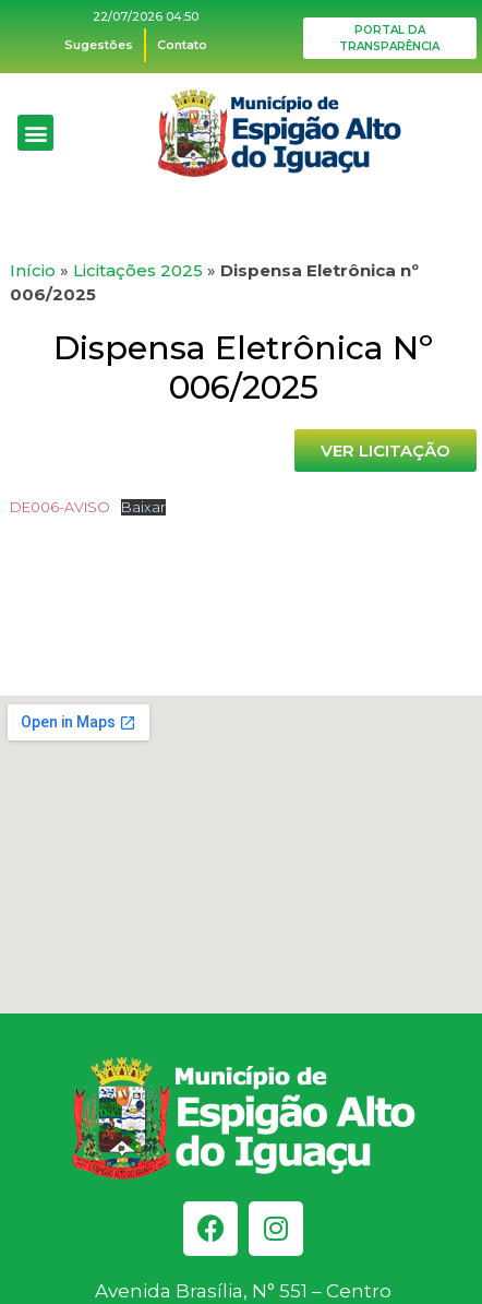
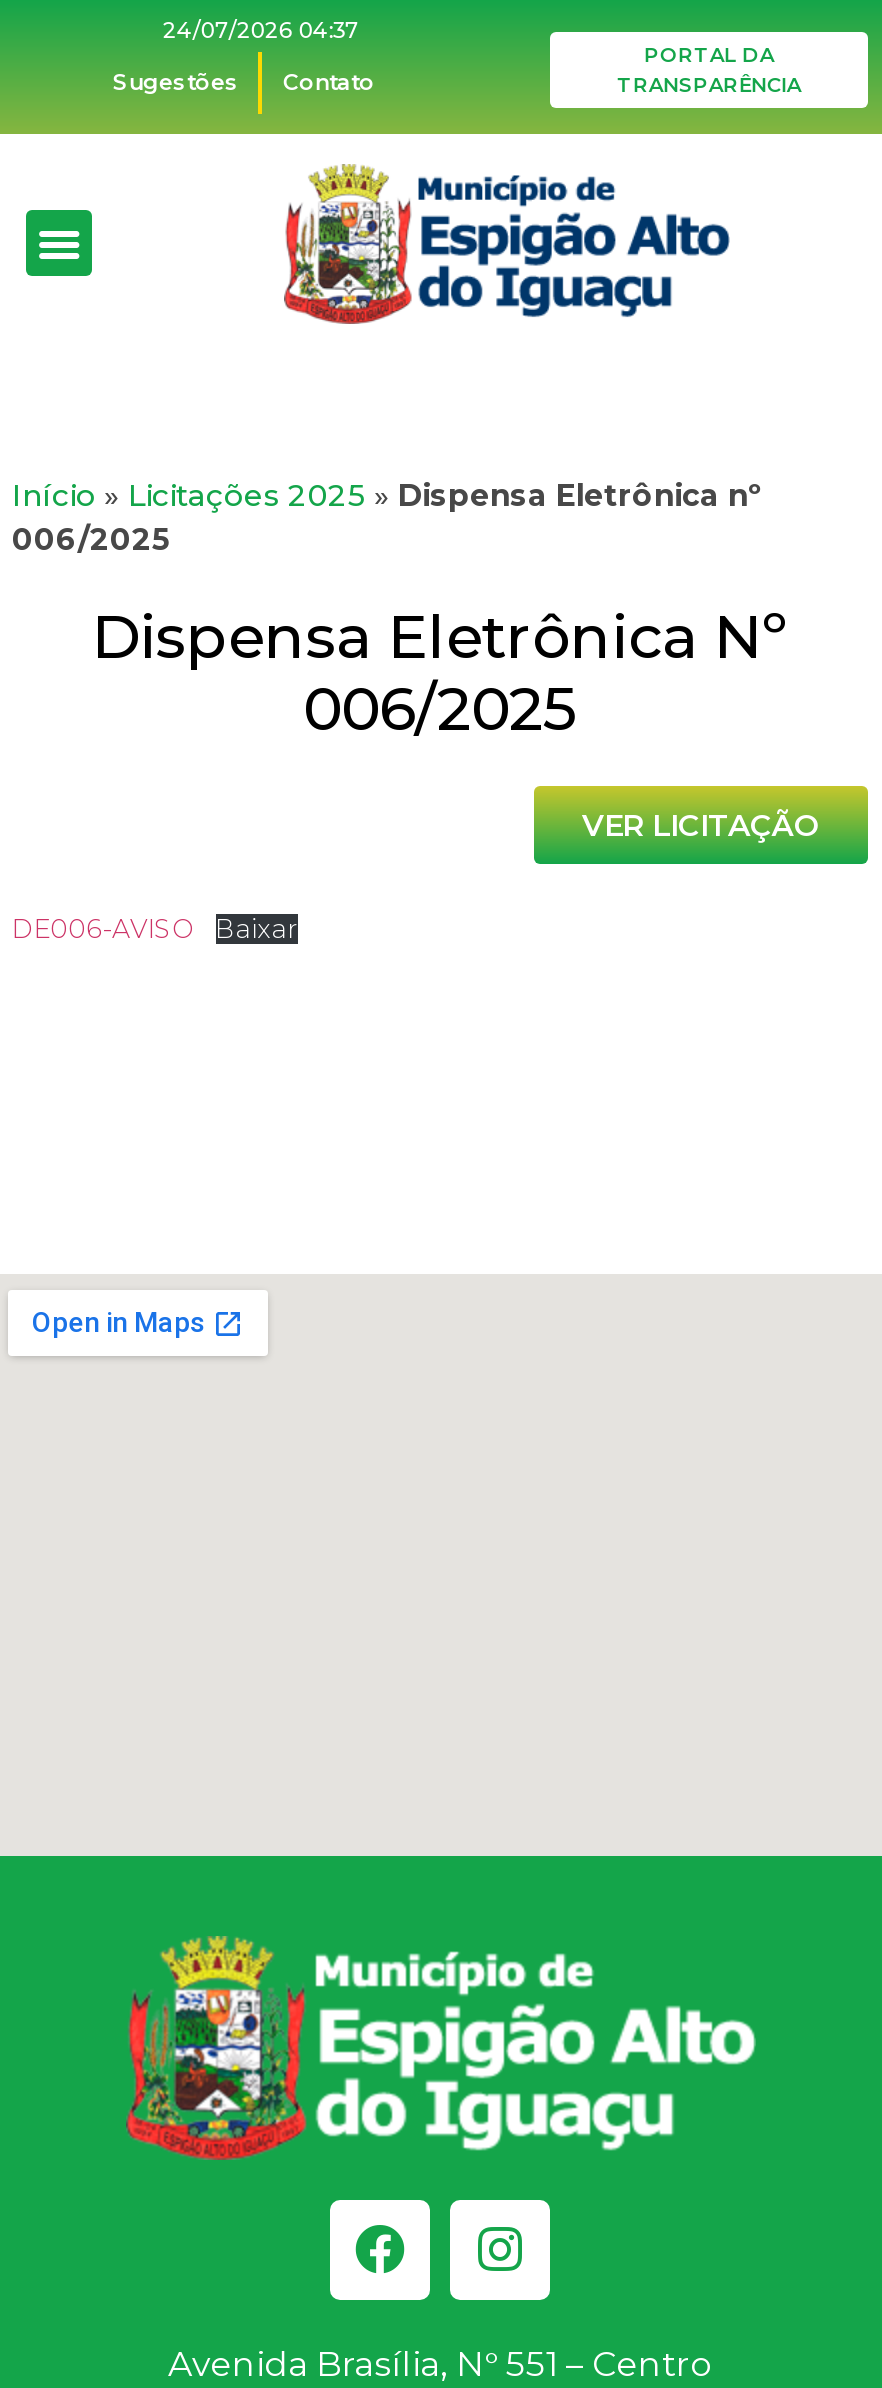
- 22/07/2026 04:50
+ 24/07/2026 04:37
